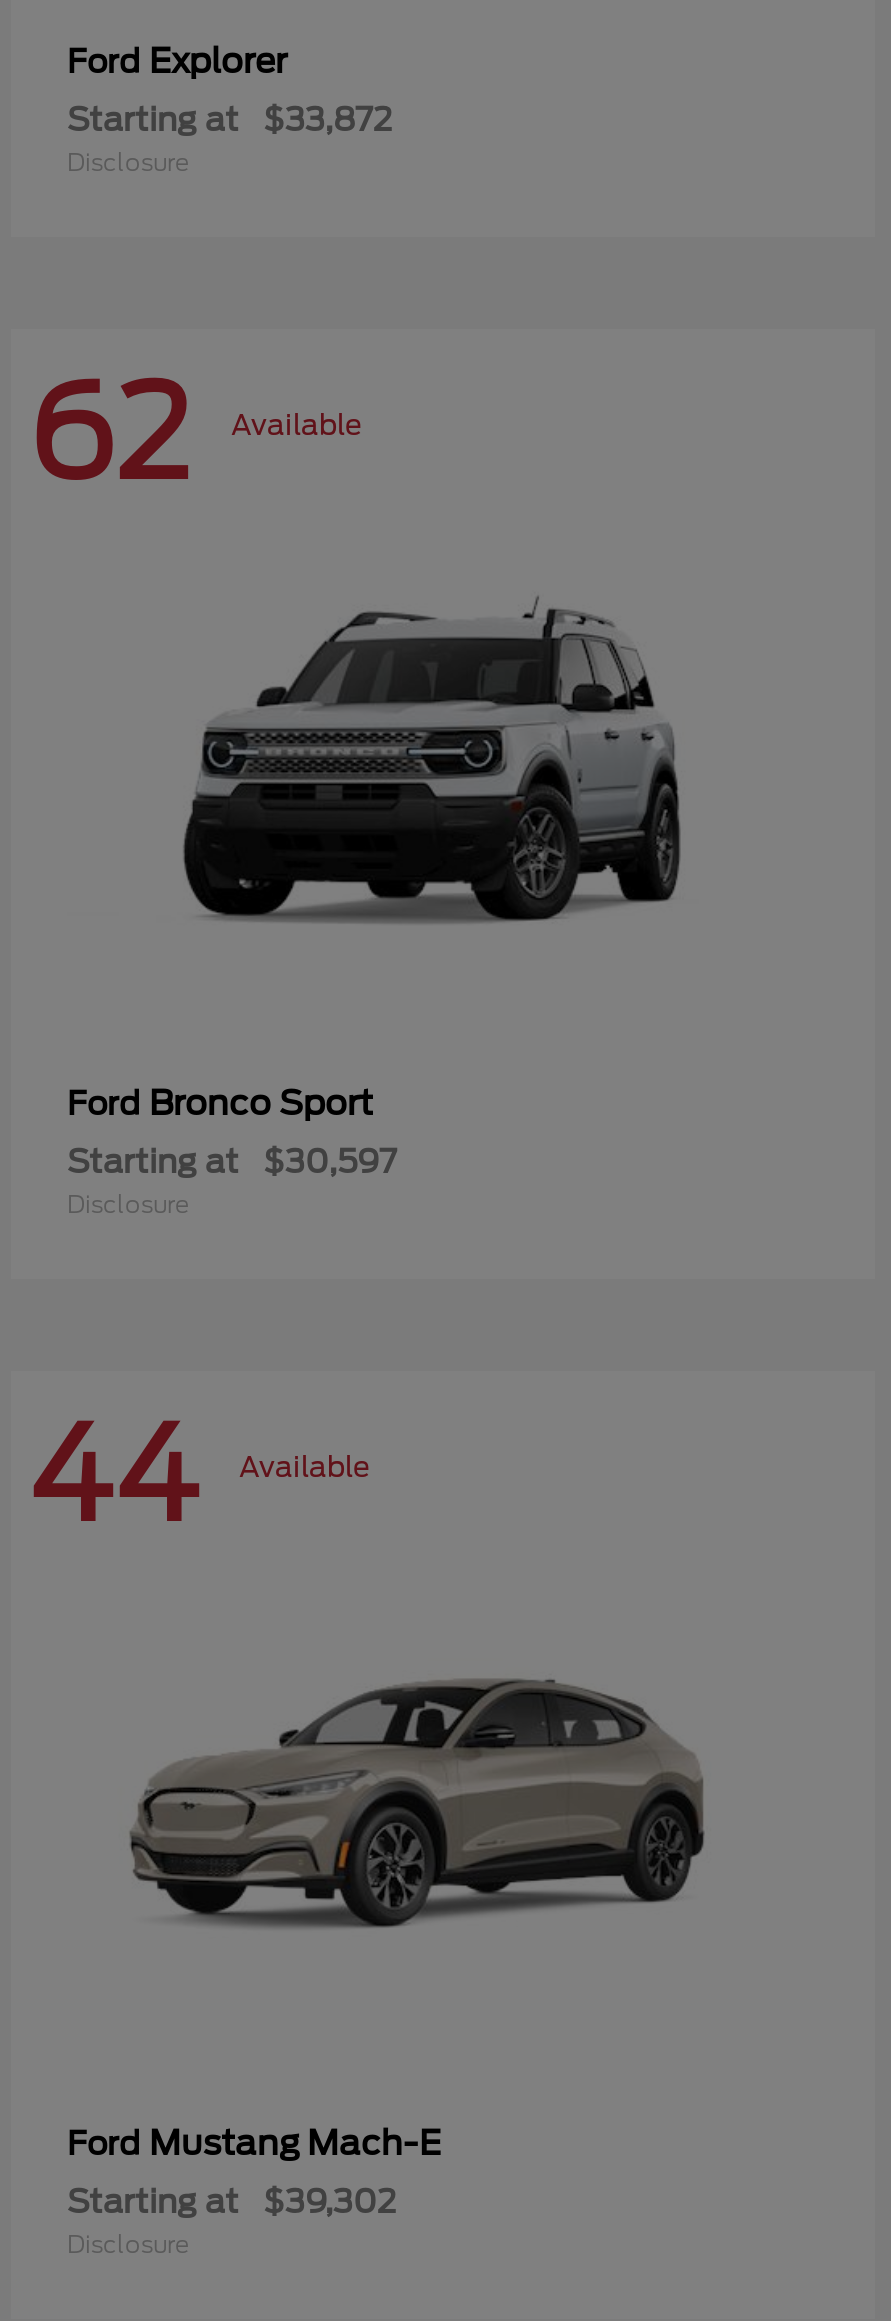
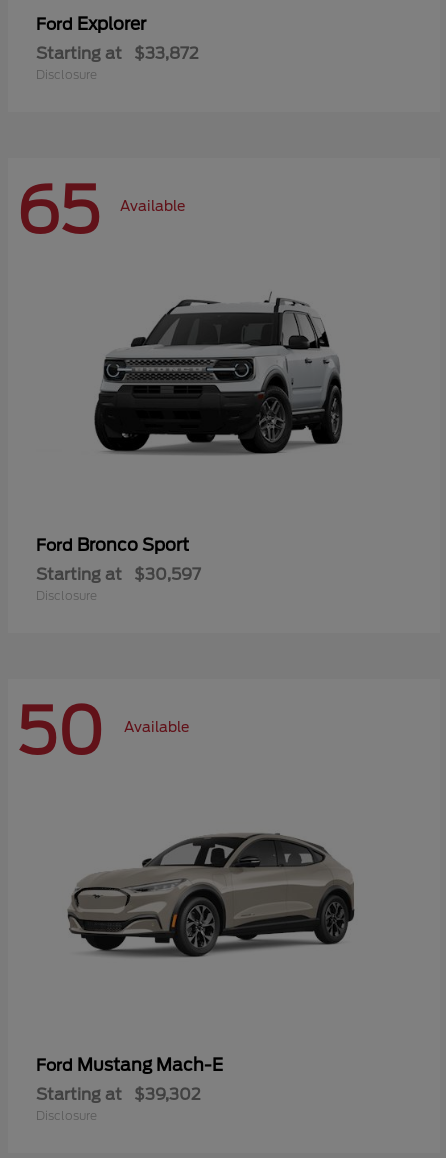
- 62 Available
+ 65 Available

- 44 Available
+ 50 Available
